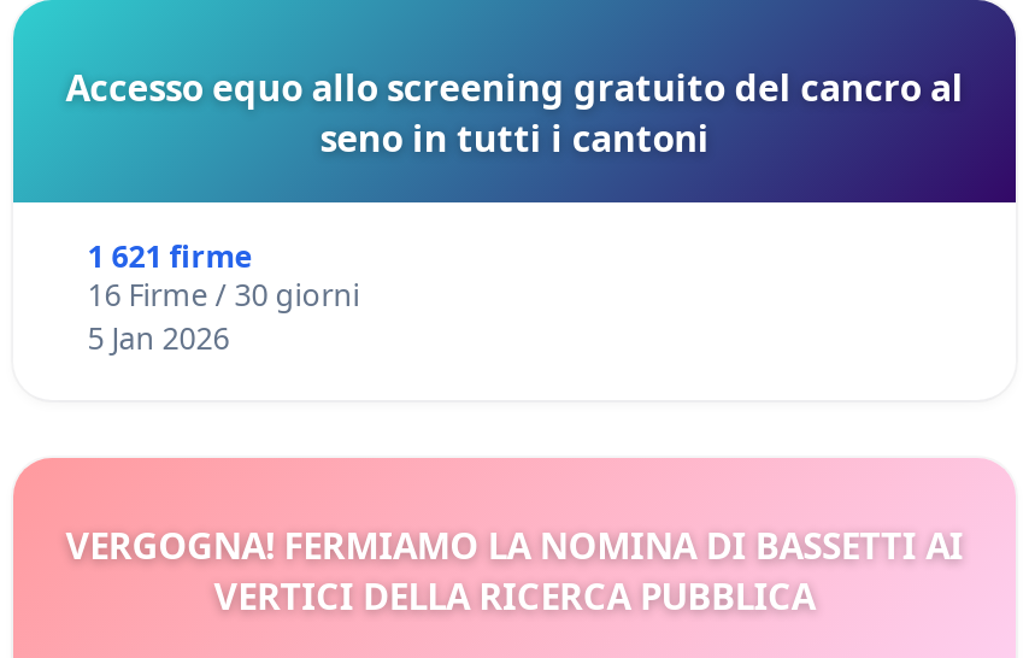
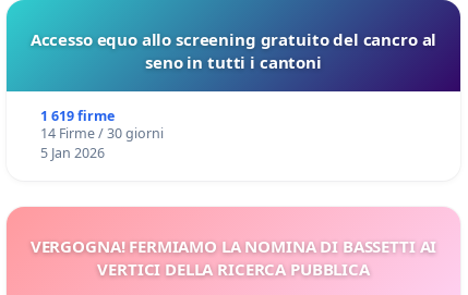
- 1 621 firme
+ 1 619 firme

- 16 Firme / 30 giorni
+ 14 Firme / 30 giorni
